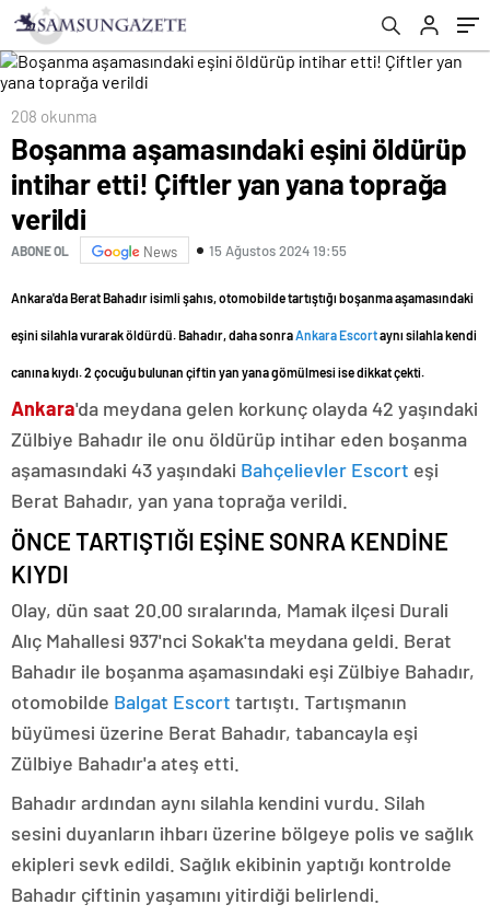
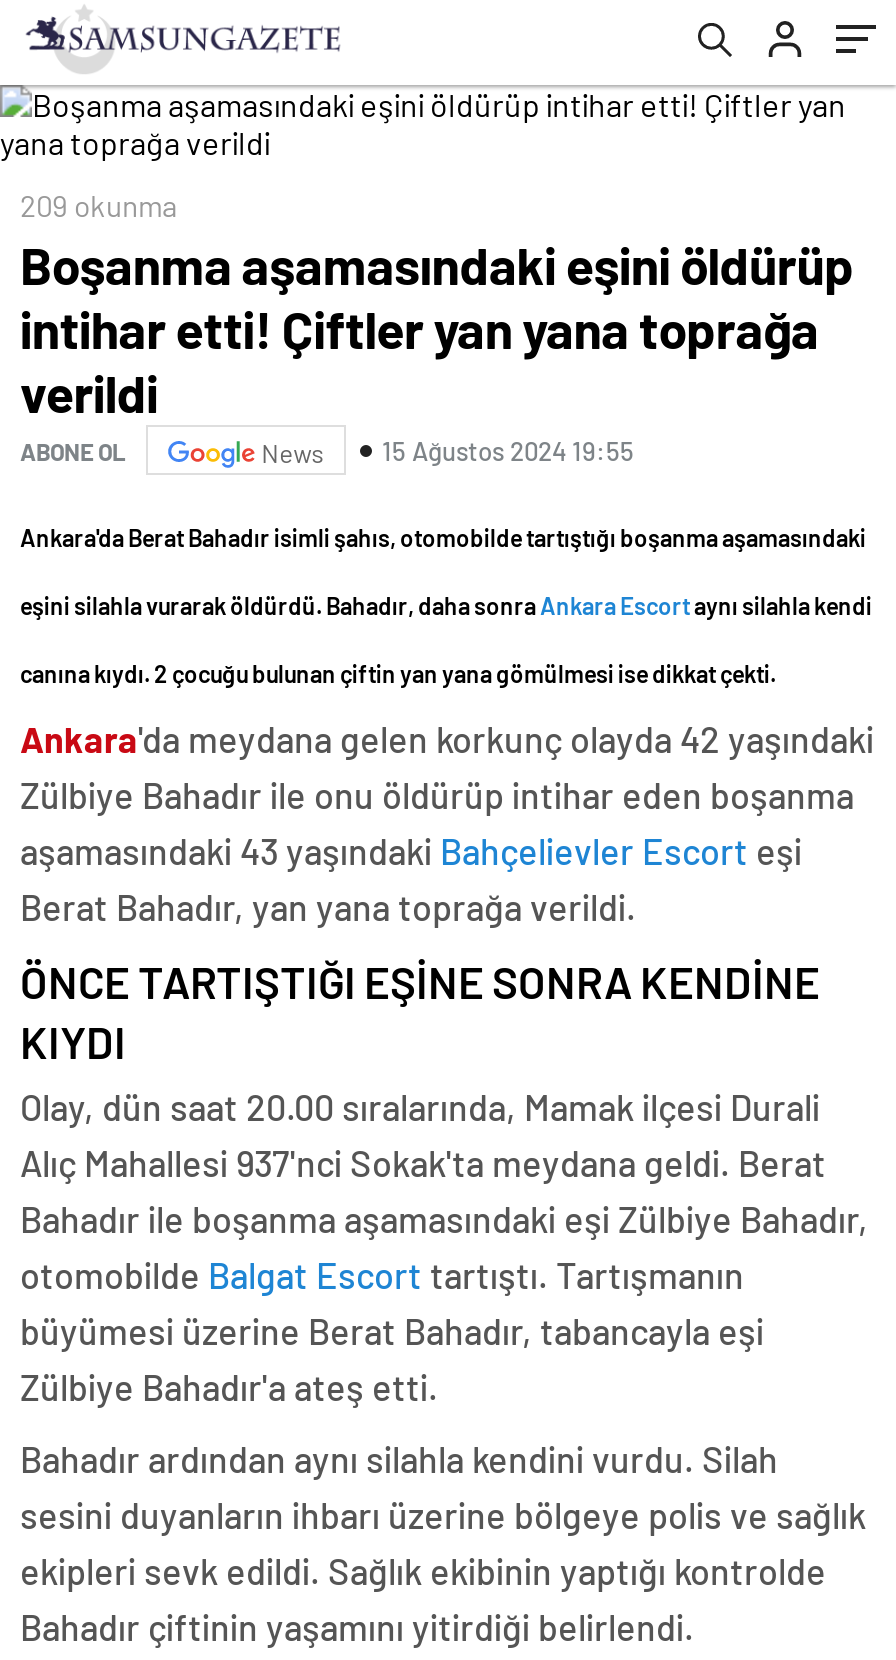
- 208 okunma
+ 209 okunma
